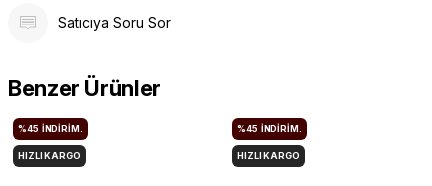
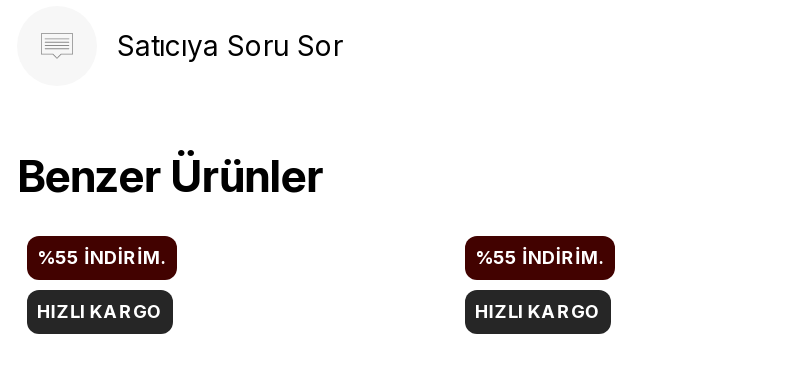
- %45 İNDIRIM.
+ %55 İNDIRIM.

- %45 İNDIRIM.
+ %55 İNDIRIM.
